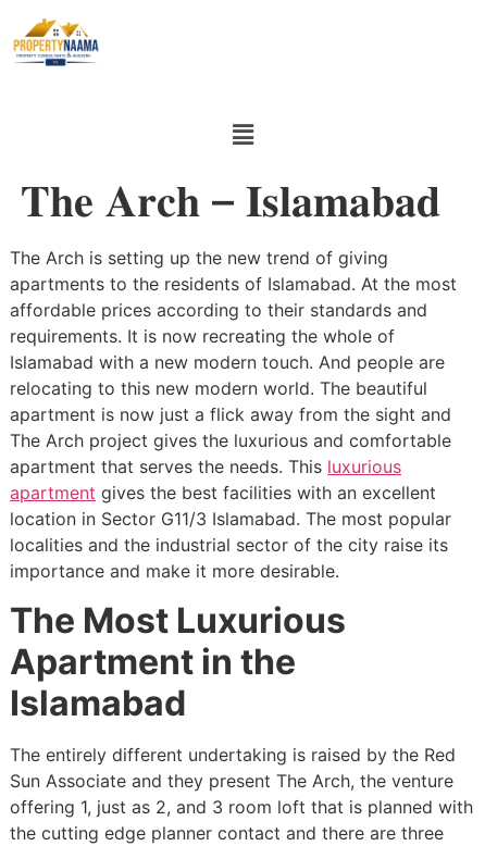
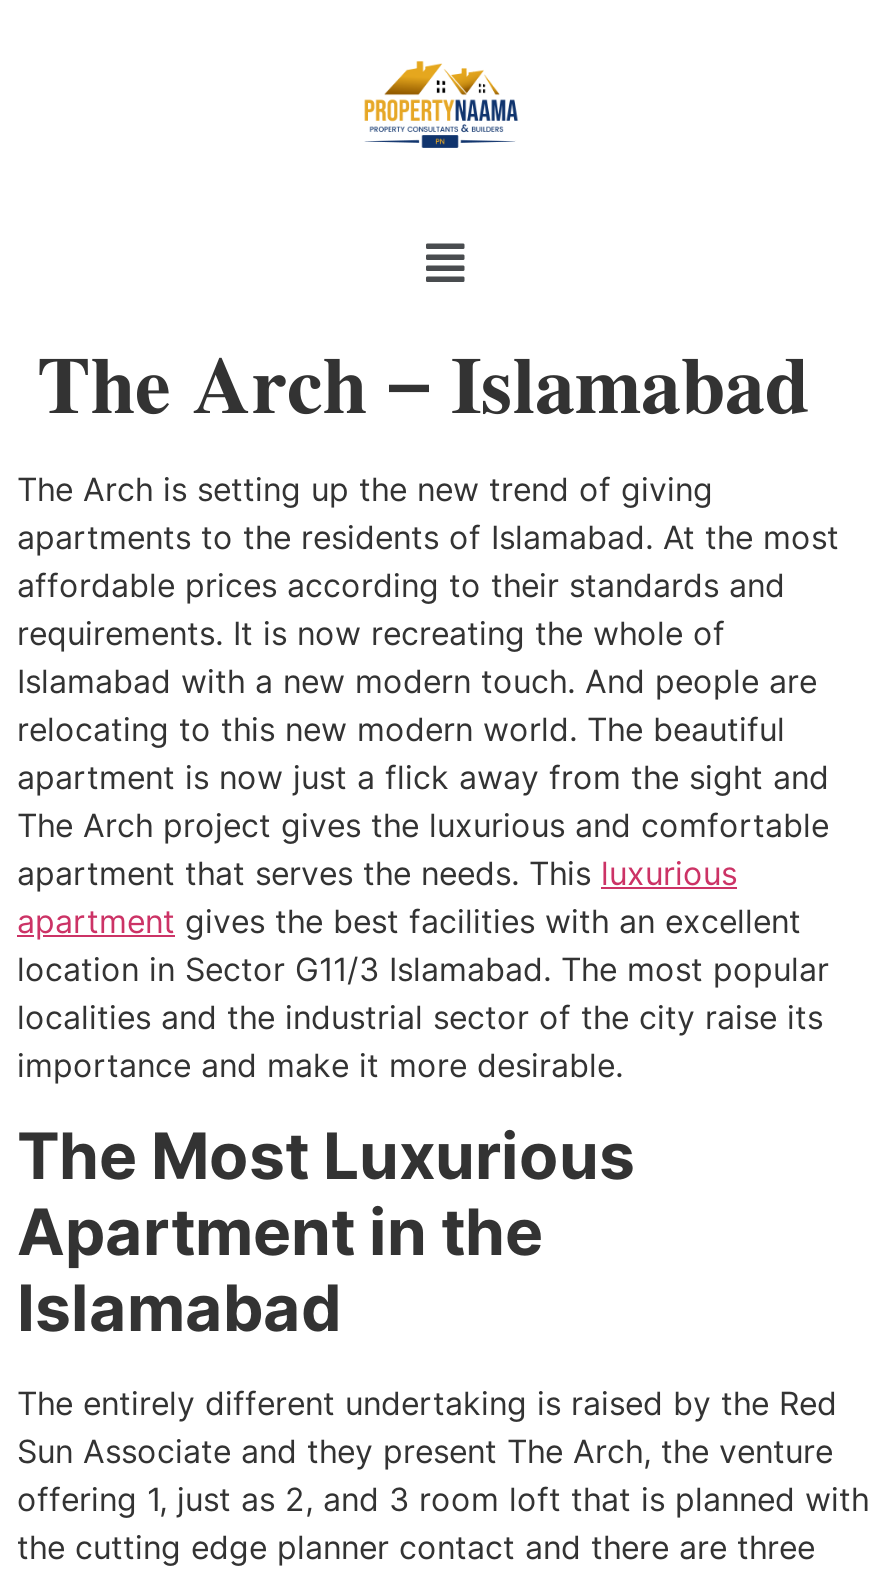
+ [image]

- [image]
